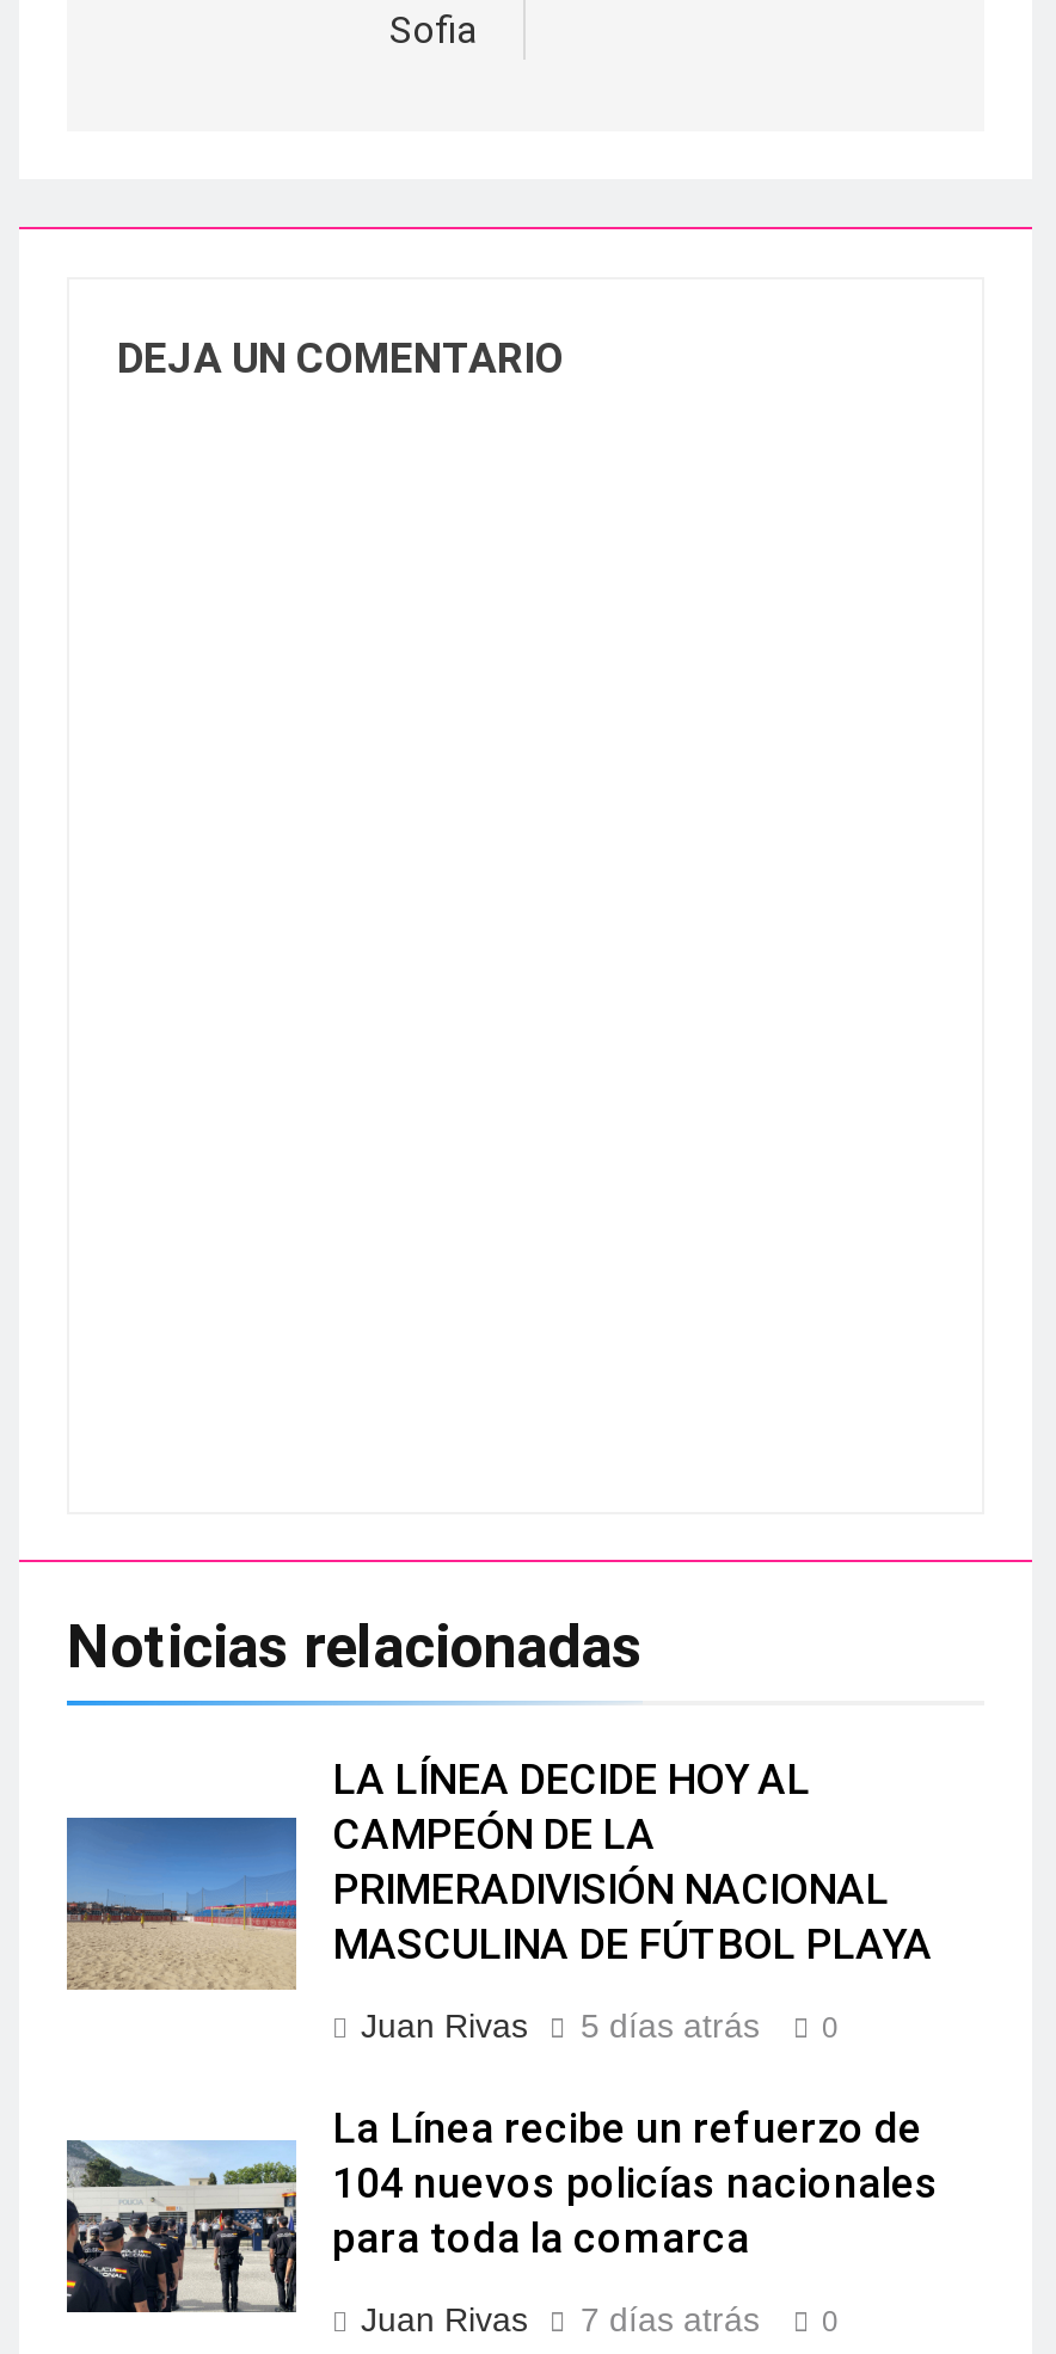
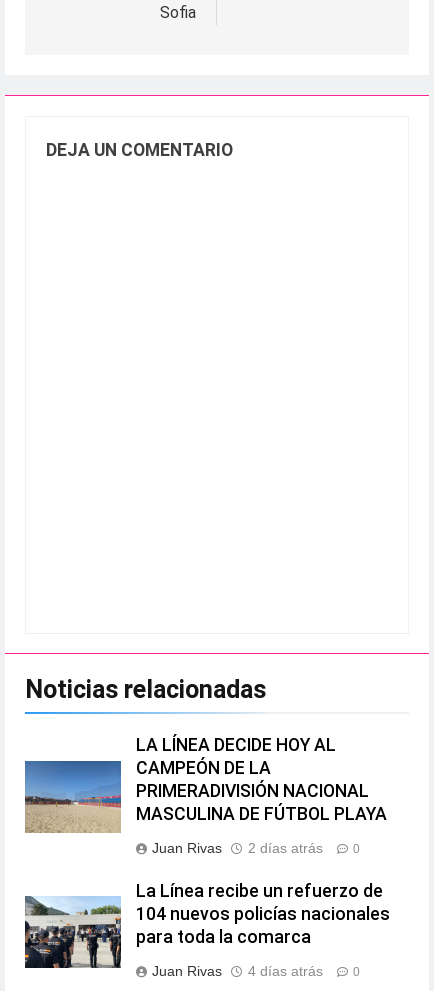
- 5 días atrás
+ 2 días atrás

- 7 días atrás
+ 4 días atrás
